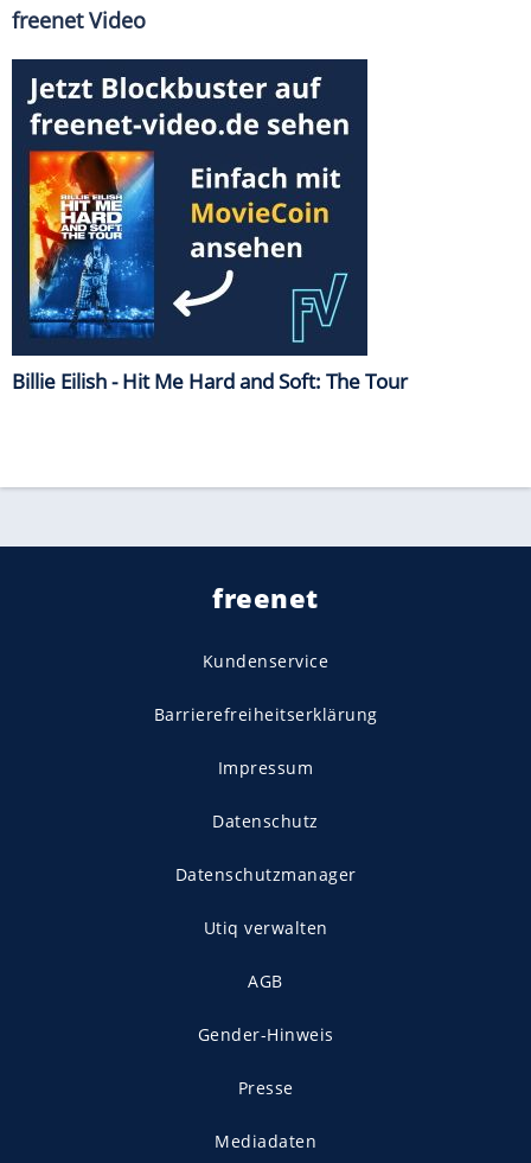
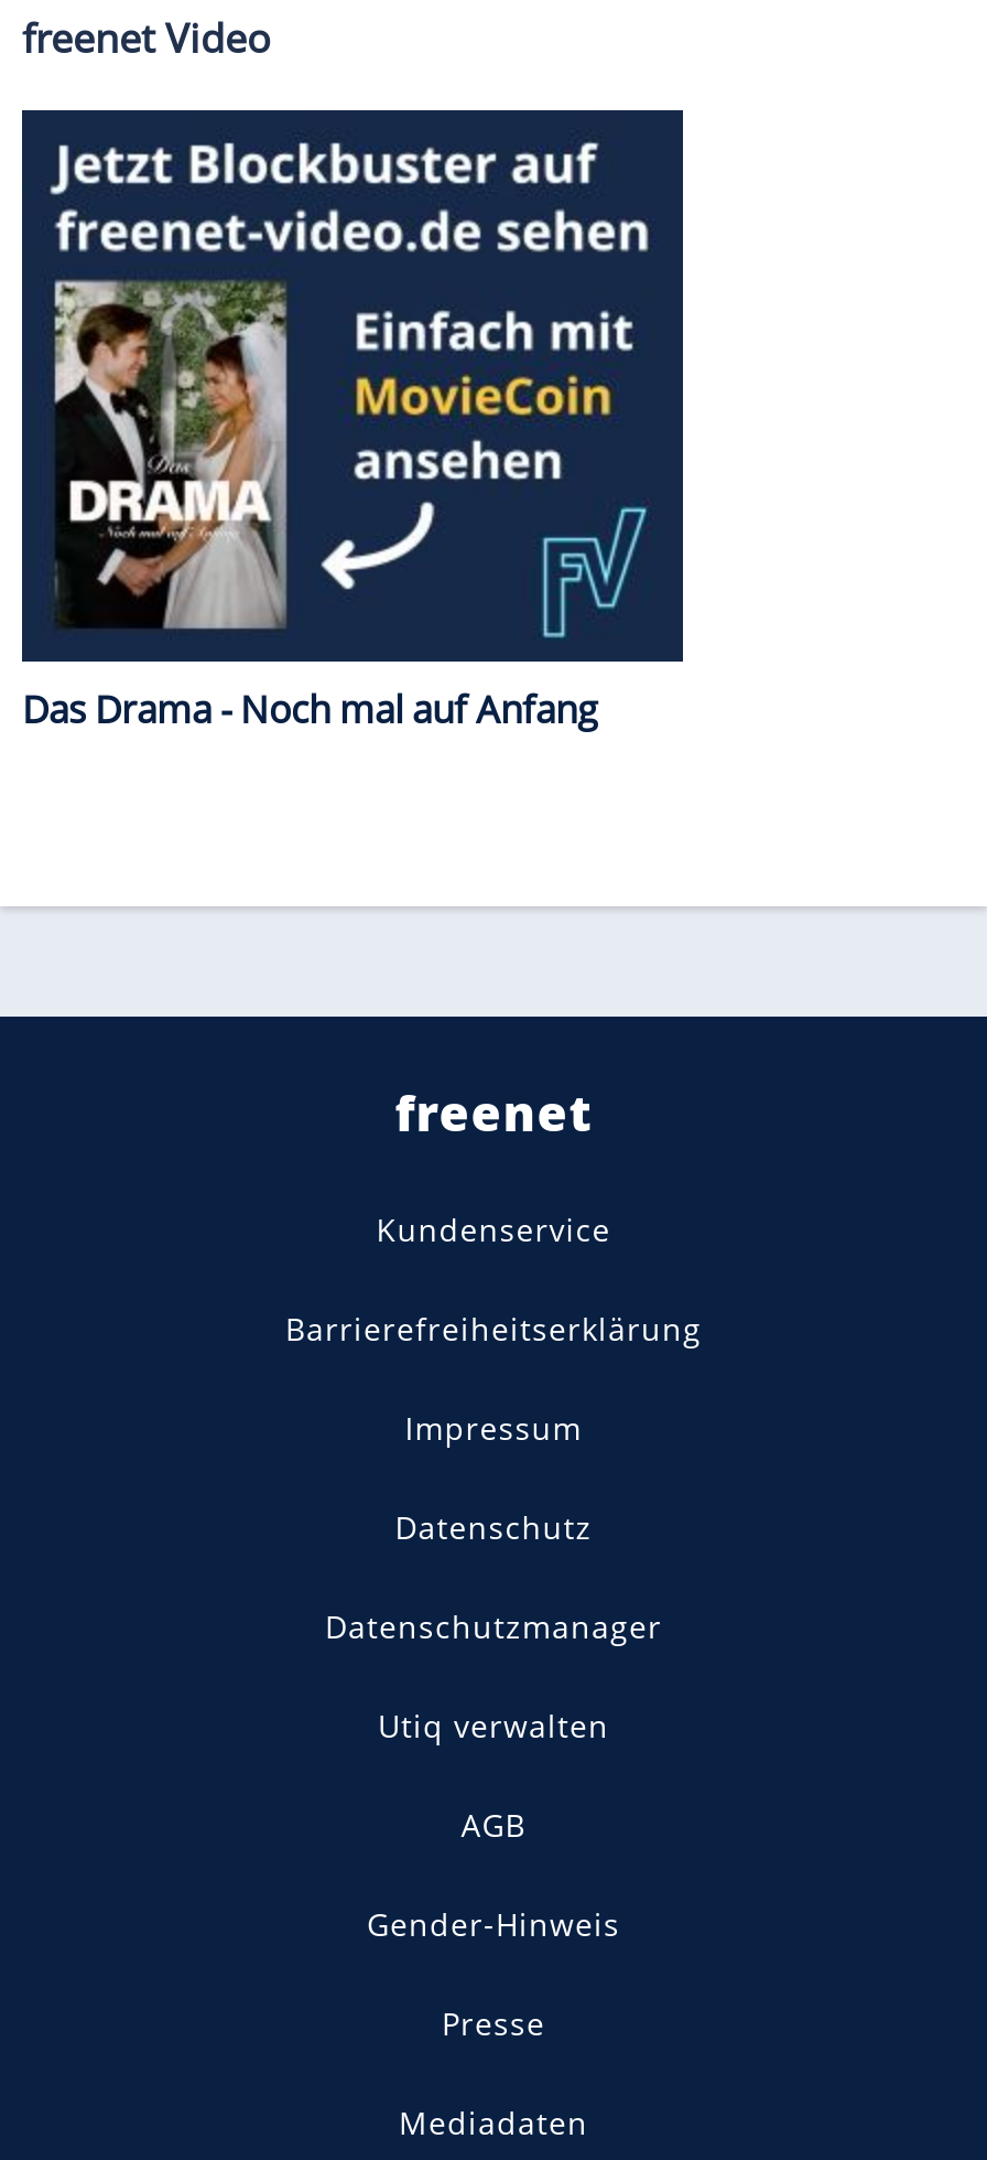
- [image]
- Billie Eilish - Hit Me Hard and Soft: The Tour
+ [image]
+ Das Drama - Noch mal auf Anfang
